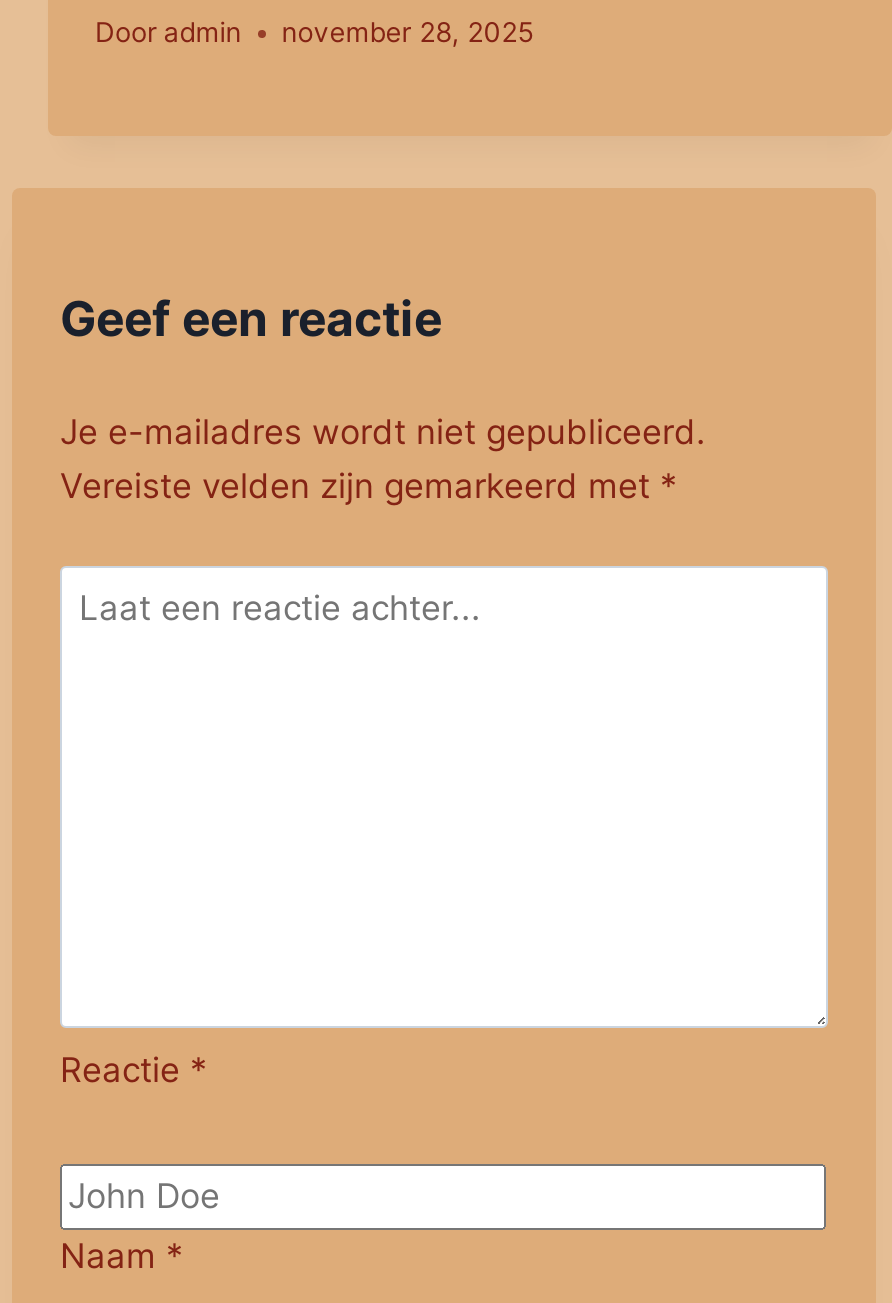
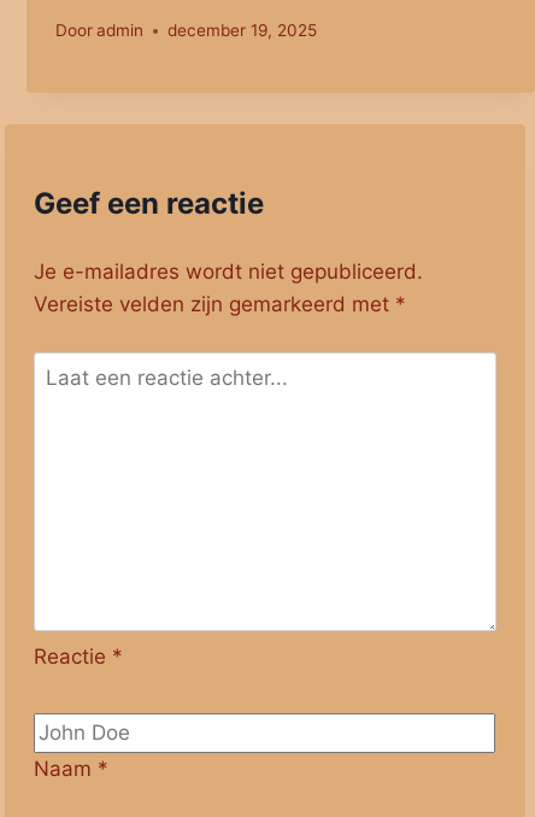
- Door admin november 28, 2025
+ Door admin december 19, 2025
